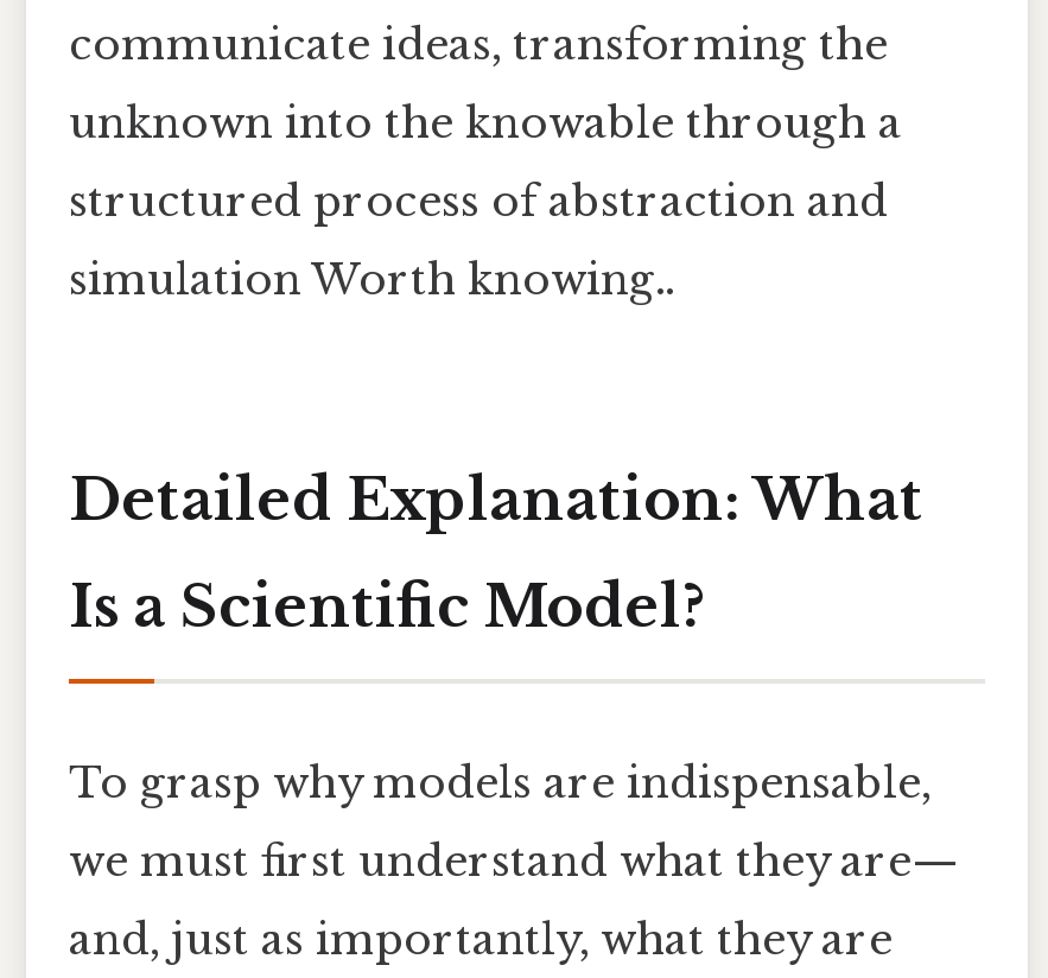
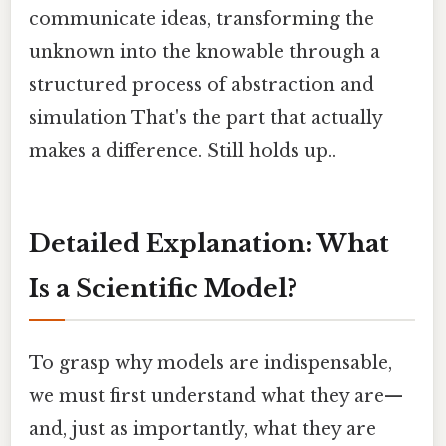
- simulation Worth knowing..
+ simulation That's the part that actually
+ makes a difference. Still holds up..
